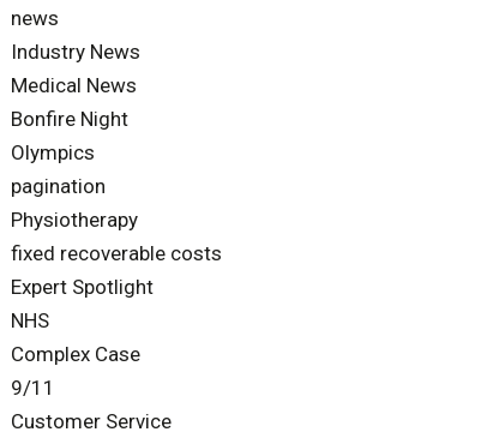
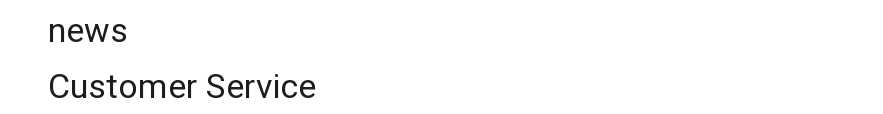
- Industry News
- Medical News
- Bonfire Night
- Olympics
- pagination
- Physiotherapy
- fixed recoverable costs
- Expert Spotlight
- NHS
- Complex Case
- 9/11
